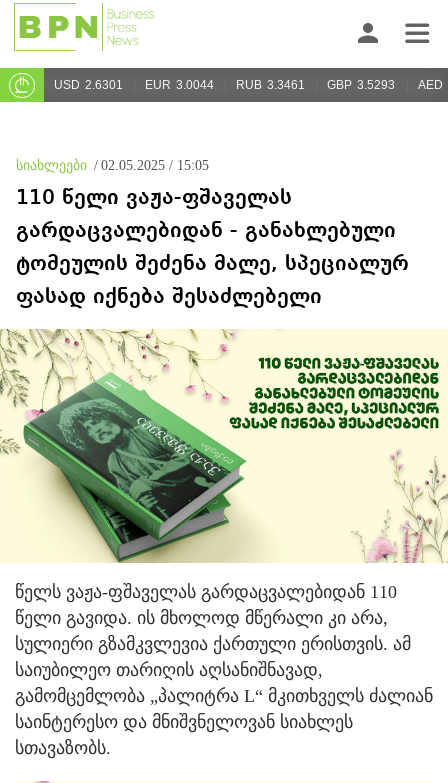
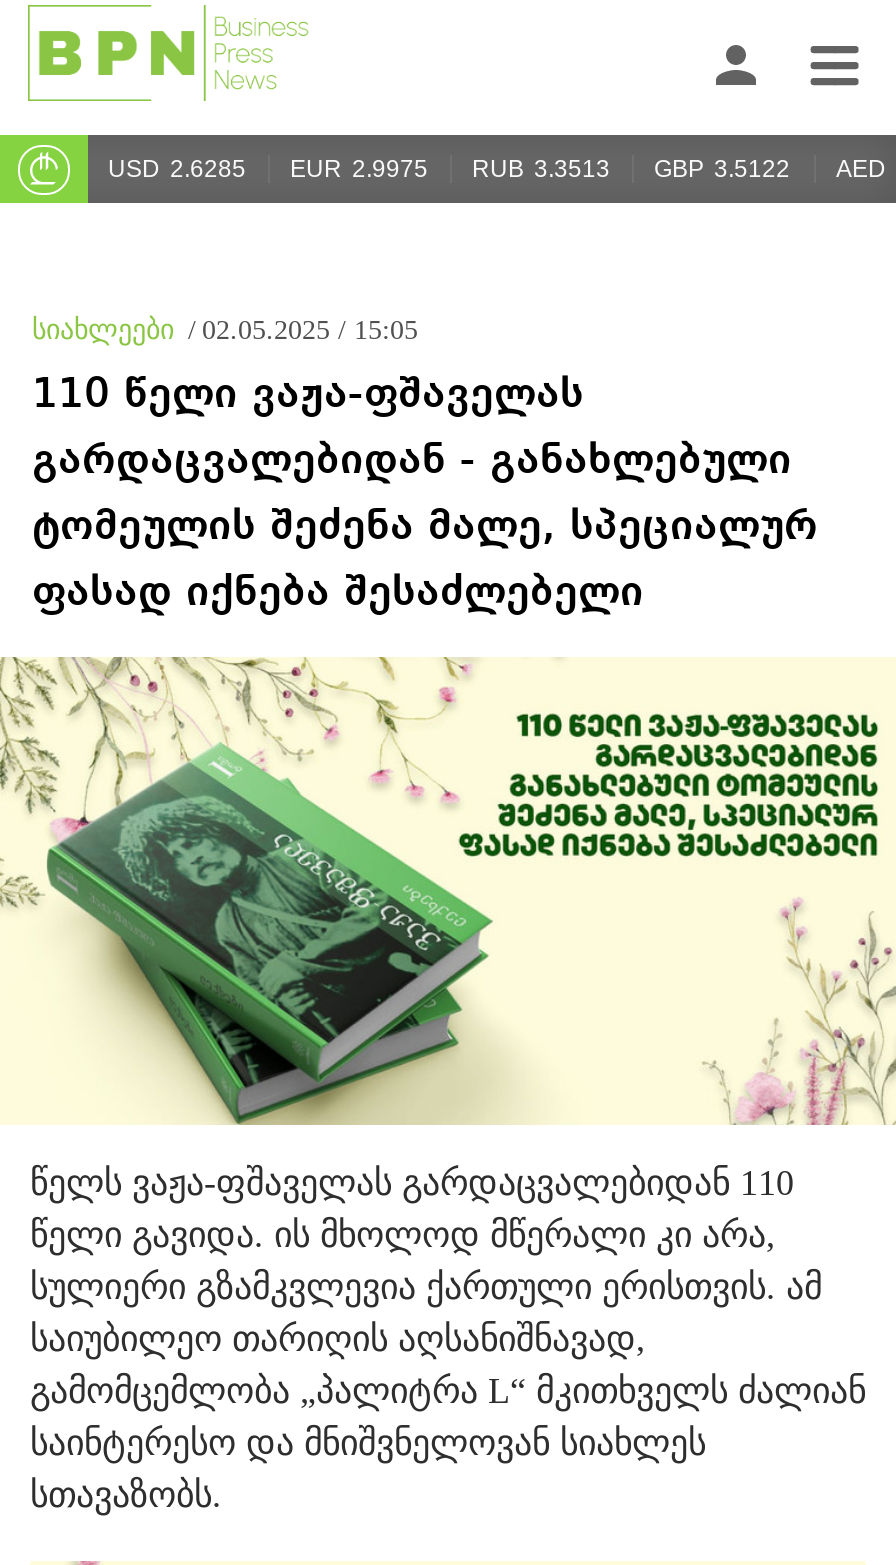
- USD 2.6301
+ USD 2.6285

- EUR 3.0044
+ EUR 2.9975

- RUB 3.3461
+ RUB 3.3513

- GBP 3.5293
+ GBP 3.5122
